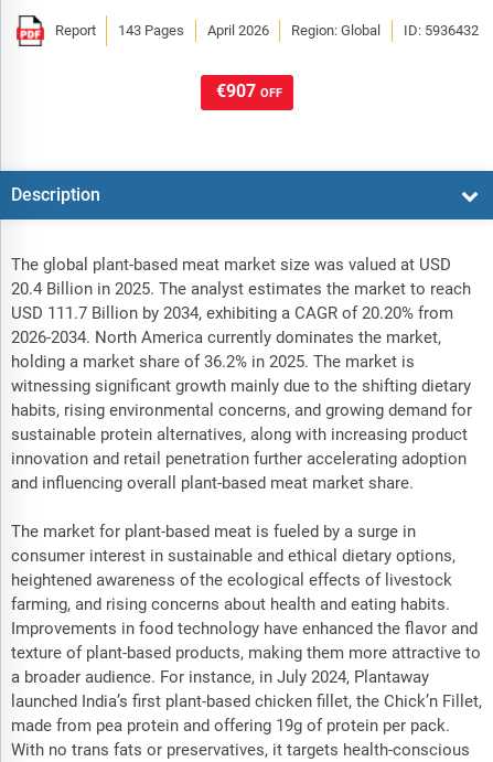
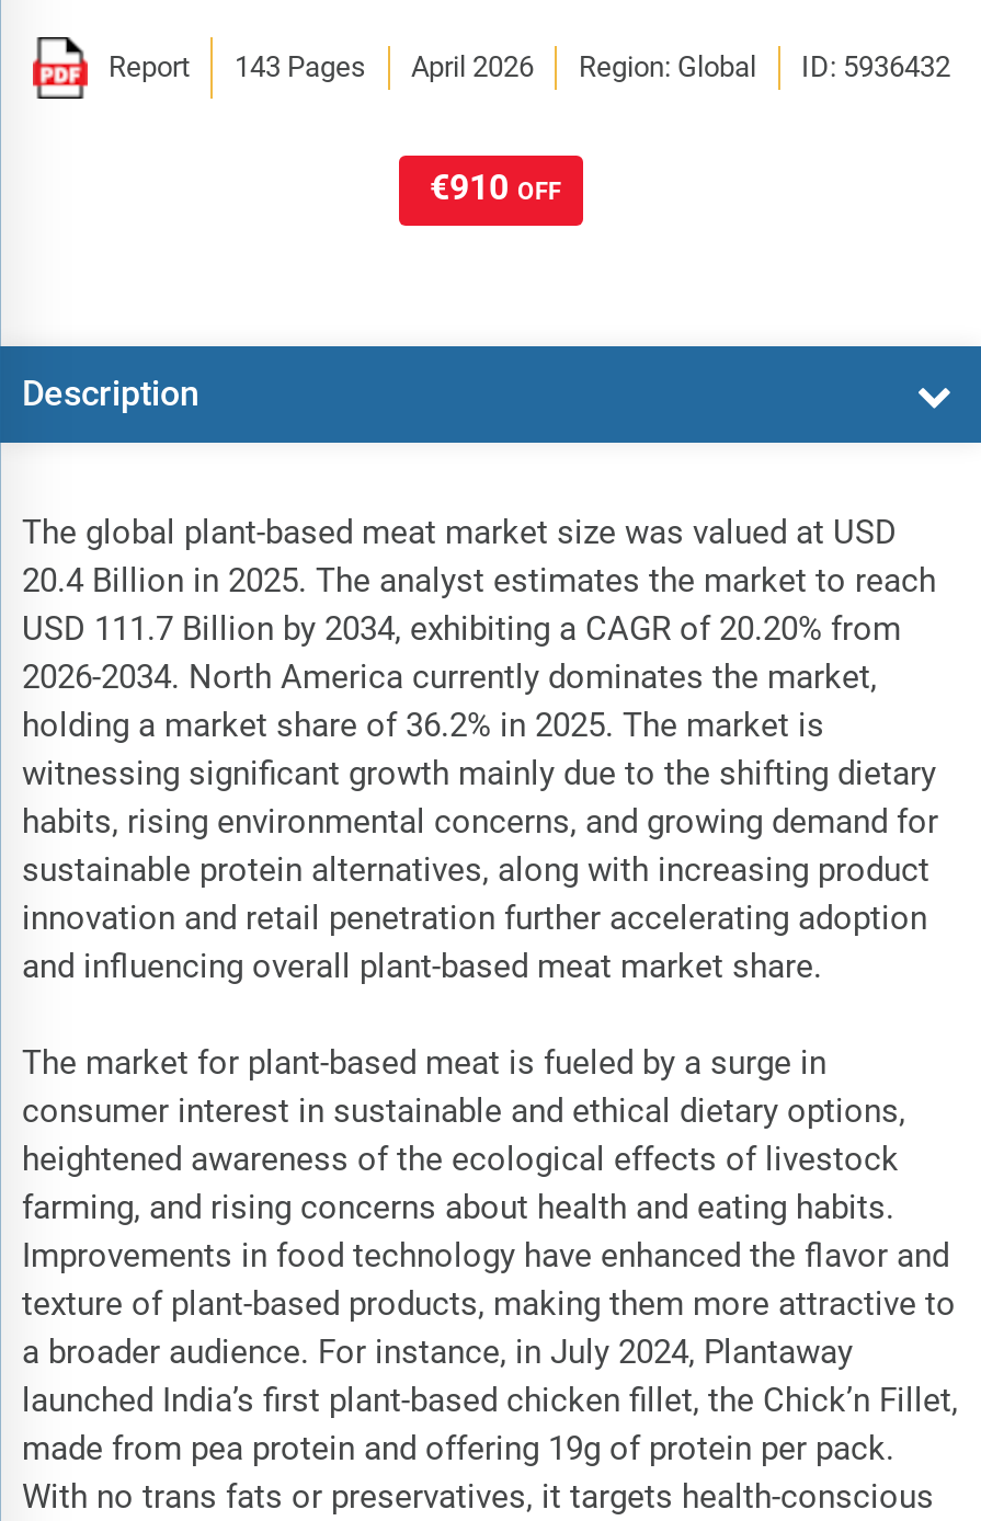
- €907 OFF
+ €910 OFF
